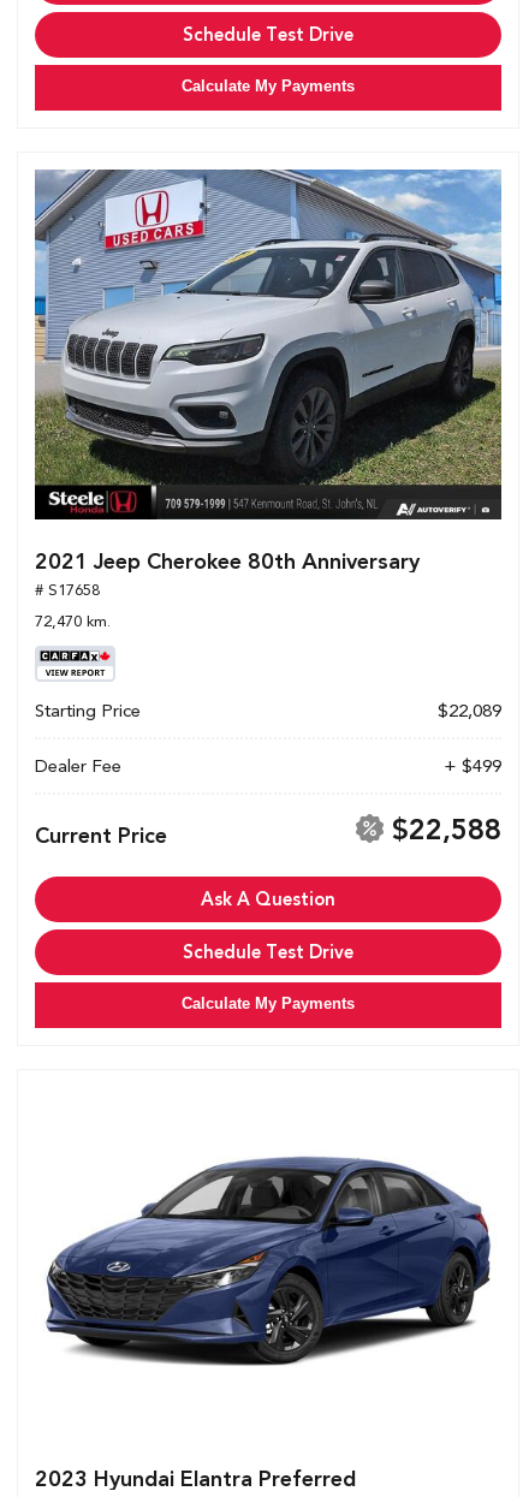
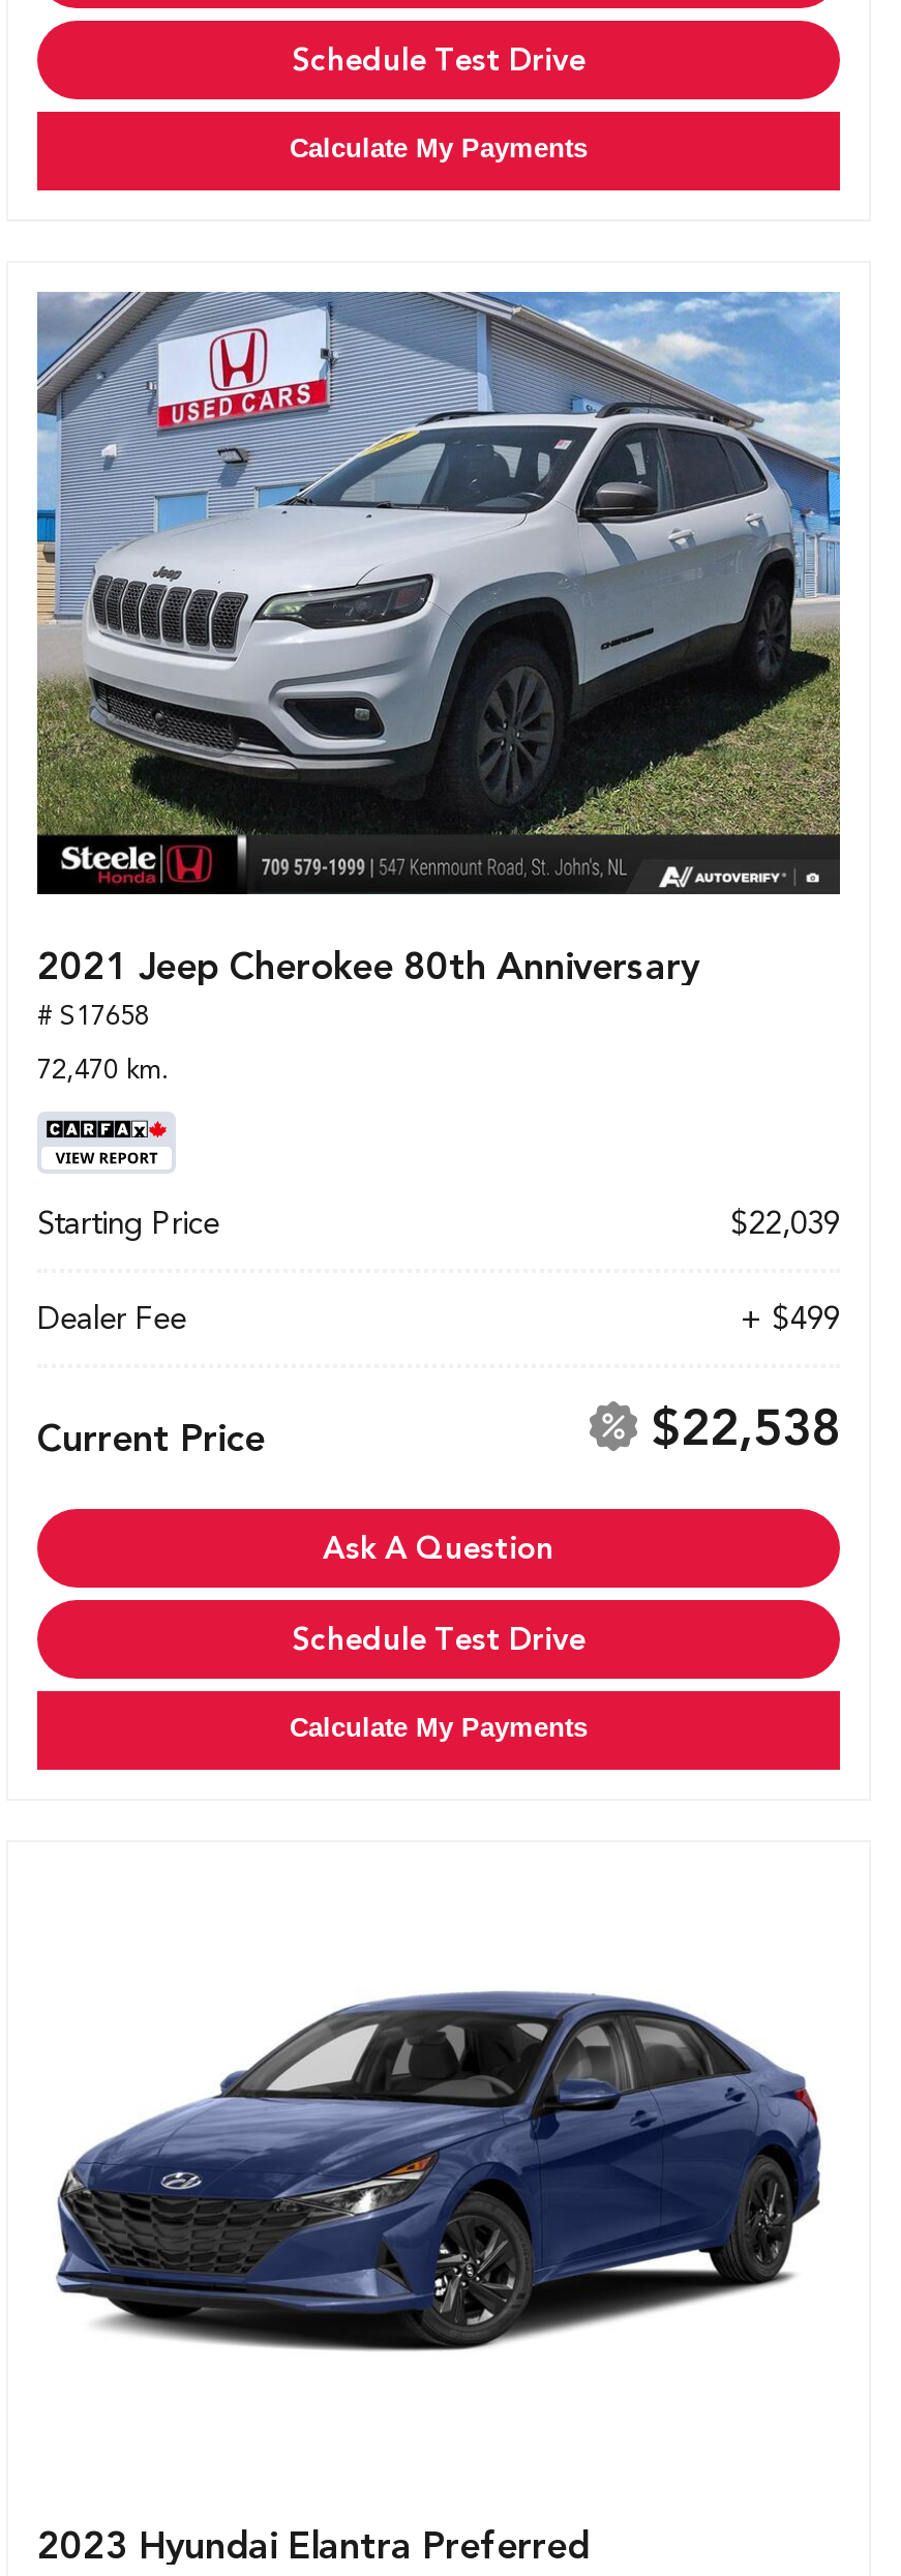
- $22,089
+ $22,039

- $22,588
+ $22,538
